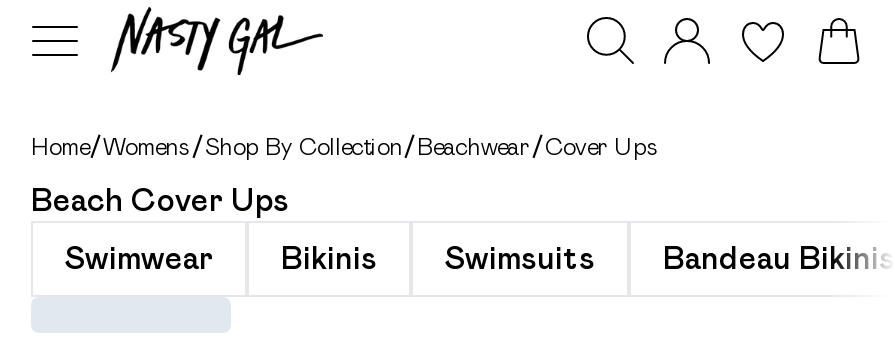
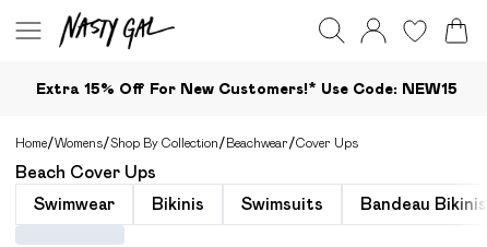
+ Extra 15% Off For New Customers!* Use Code: NEW15
